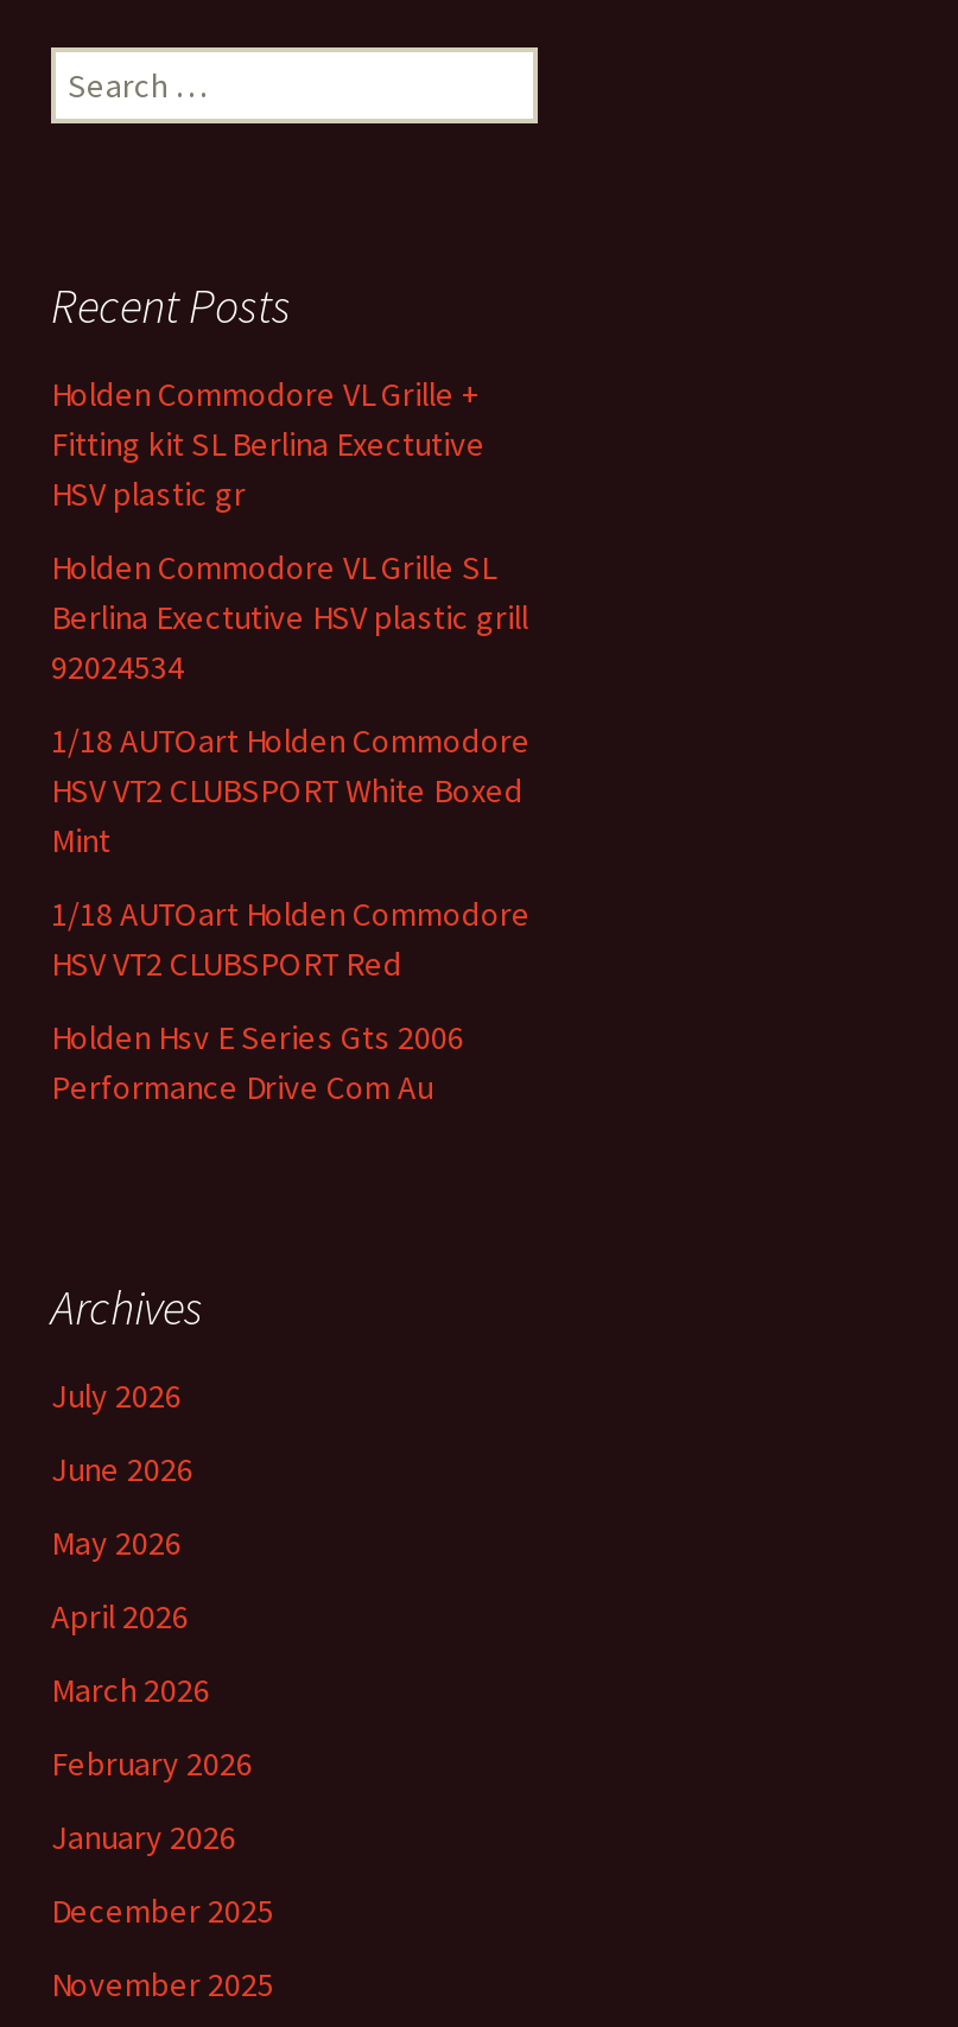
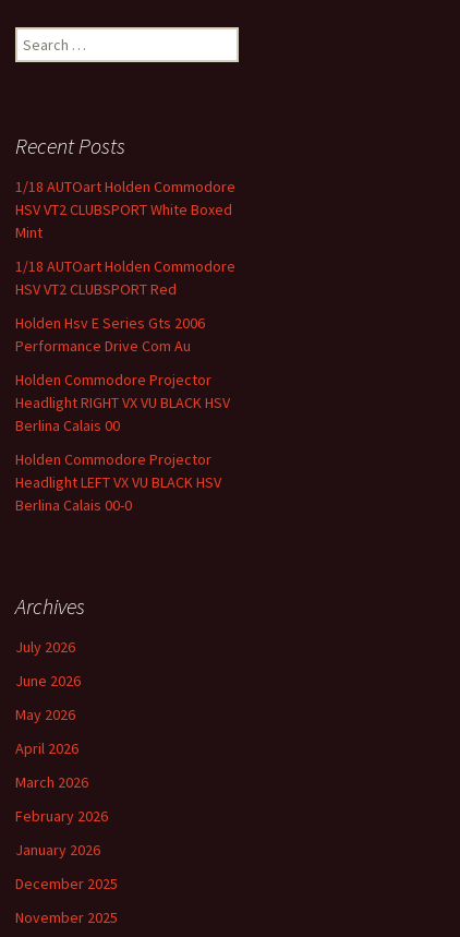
- Holden Commodore VL Grille +
- Fitting kit SL Berlina Exectutive
- HSV plastic gr
- Holden Commodore VL Grille SL
- Berlina Exectutive HSV plastic grill
- 92024534

moved up: 1/18 AUTOart Holden Commodore | HSV VT2 CLUBSPORT White Boxed | Mint | 1/18 AUTOart Holden Commodore | HSV VT2 CLUBSPORT Red | Holden Hsv E Series Gts 2006 | Performance Drive Com Au

+ Holden Commodore Projector
+ Headlight RIGHT VX VU BLACK HSV
+ Berlina Calais 00
+ Holden Commodore Projector
+ Headlight LEFT VX VU BLACK HSV
+ Berlina Calais 00-0
